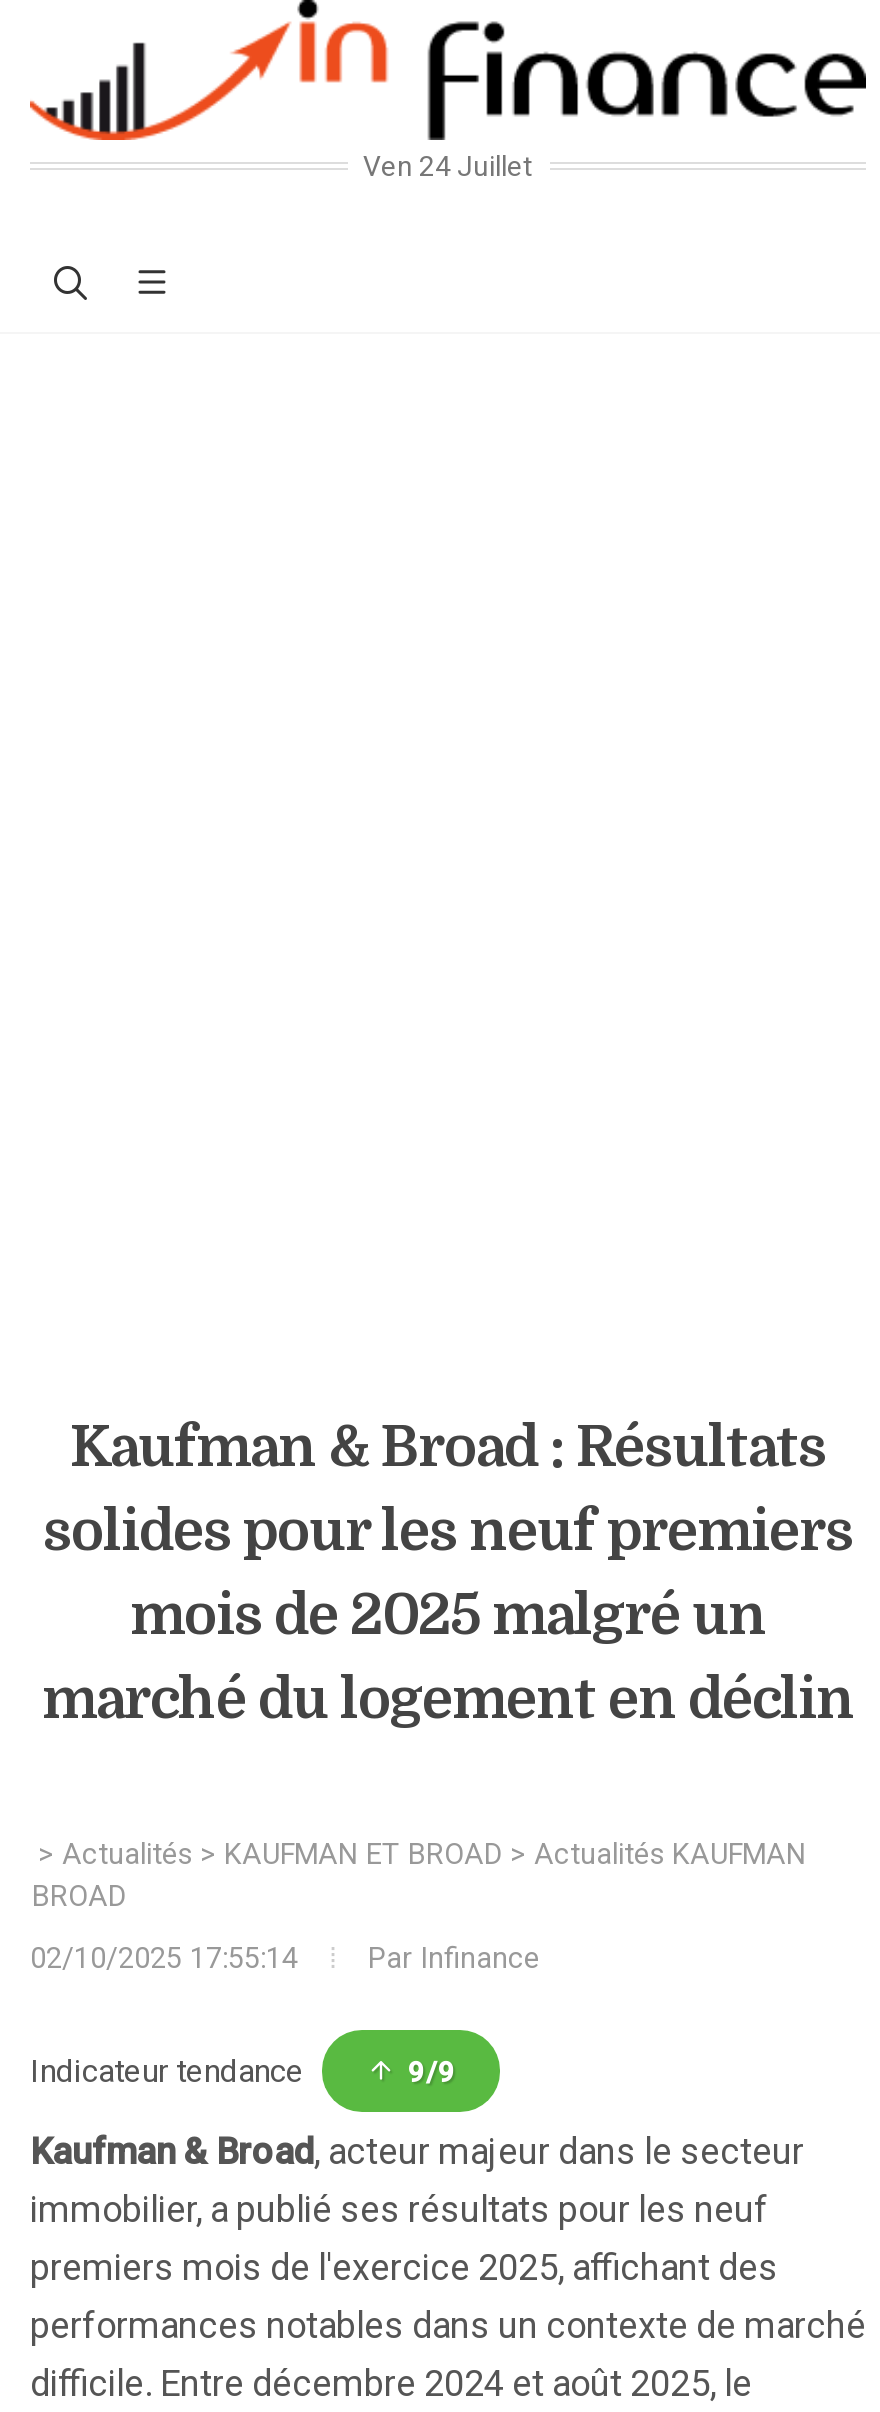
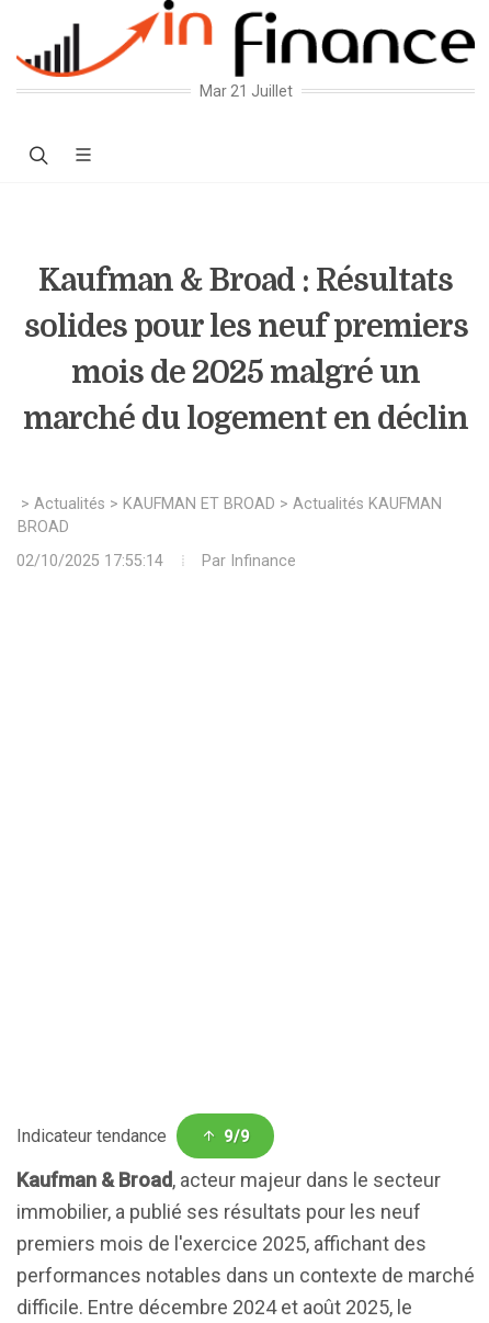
- Ven 24 Juillet
+ Mar 21 Juillet

moved up: Kaufman & Broad : Résultats | solides pour les neuf premiers | mois de 2025 malgré un | marché du logement en déclin | > Actualités > KAUFMAN ET BROAD > Actualités KAUFMAN | 02/10/2025 17:55:14 | Par Infinance
